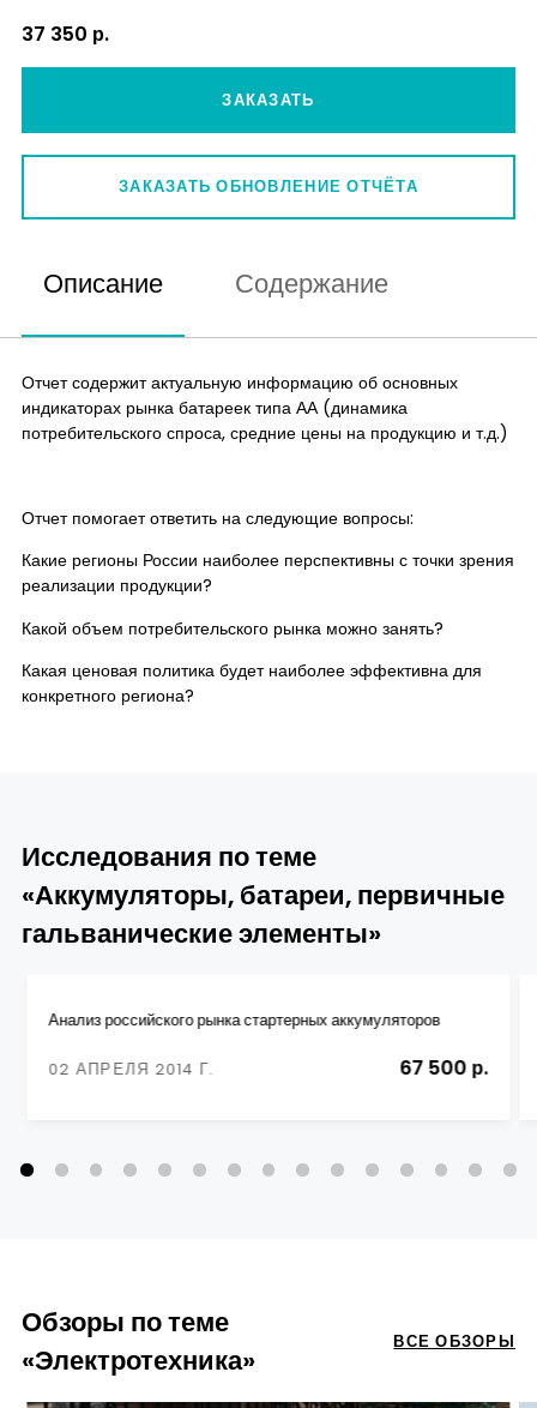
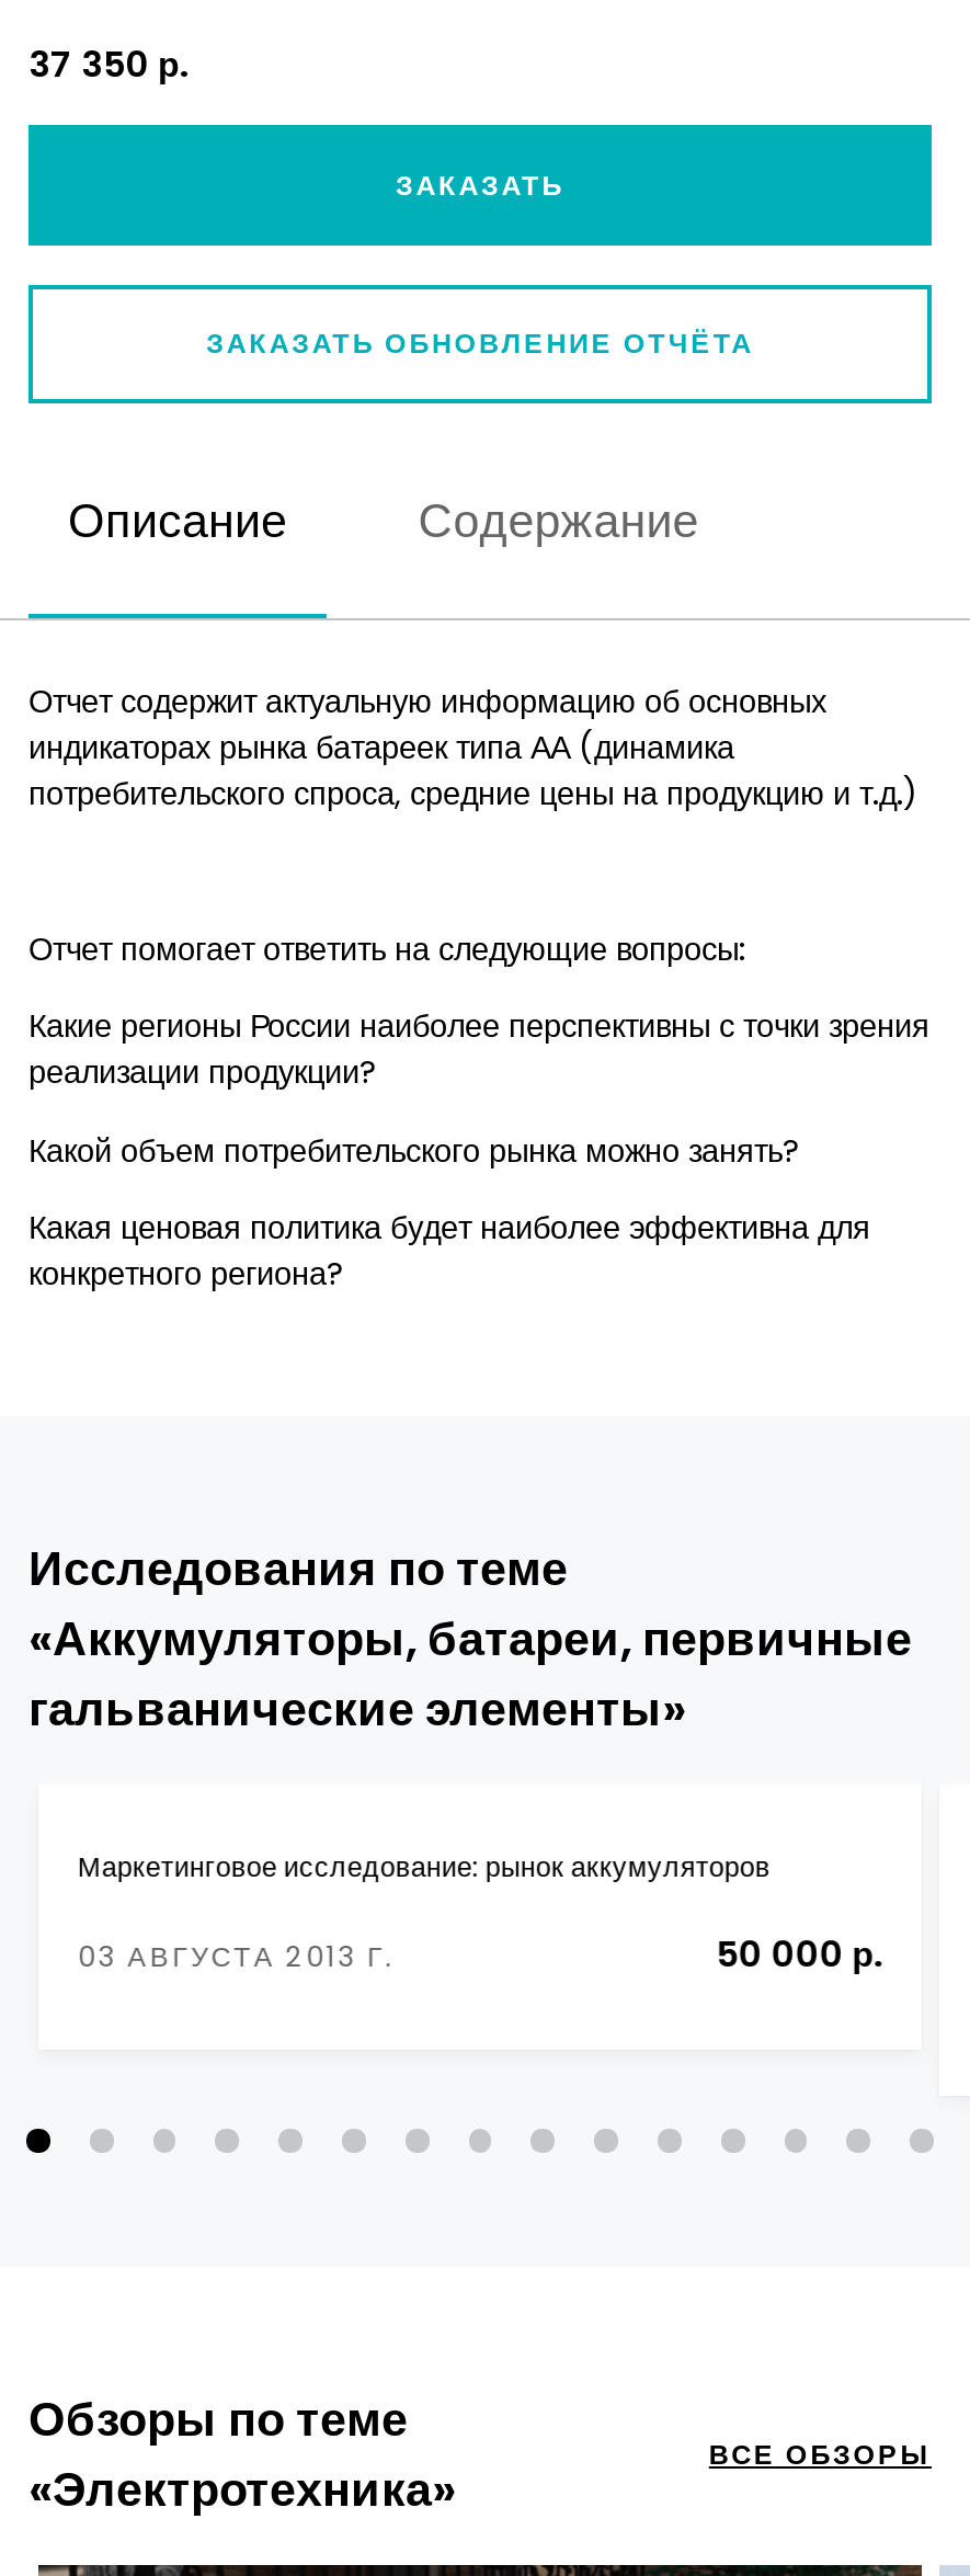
- Анализ российского рынка стартерных аккумуляторов
+ Маркетинговое исследование: рынок аккумуляторов

- 02 АПРЕЛЯ 2014 Г.
- 67 500 р.
+ 03 АВГУСТА 2013 Г.
+ 50 000 р.
